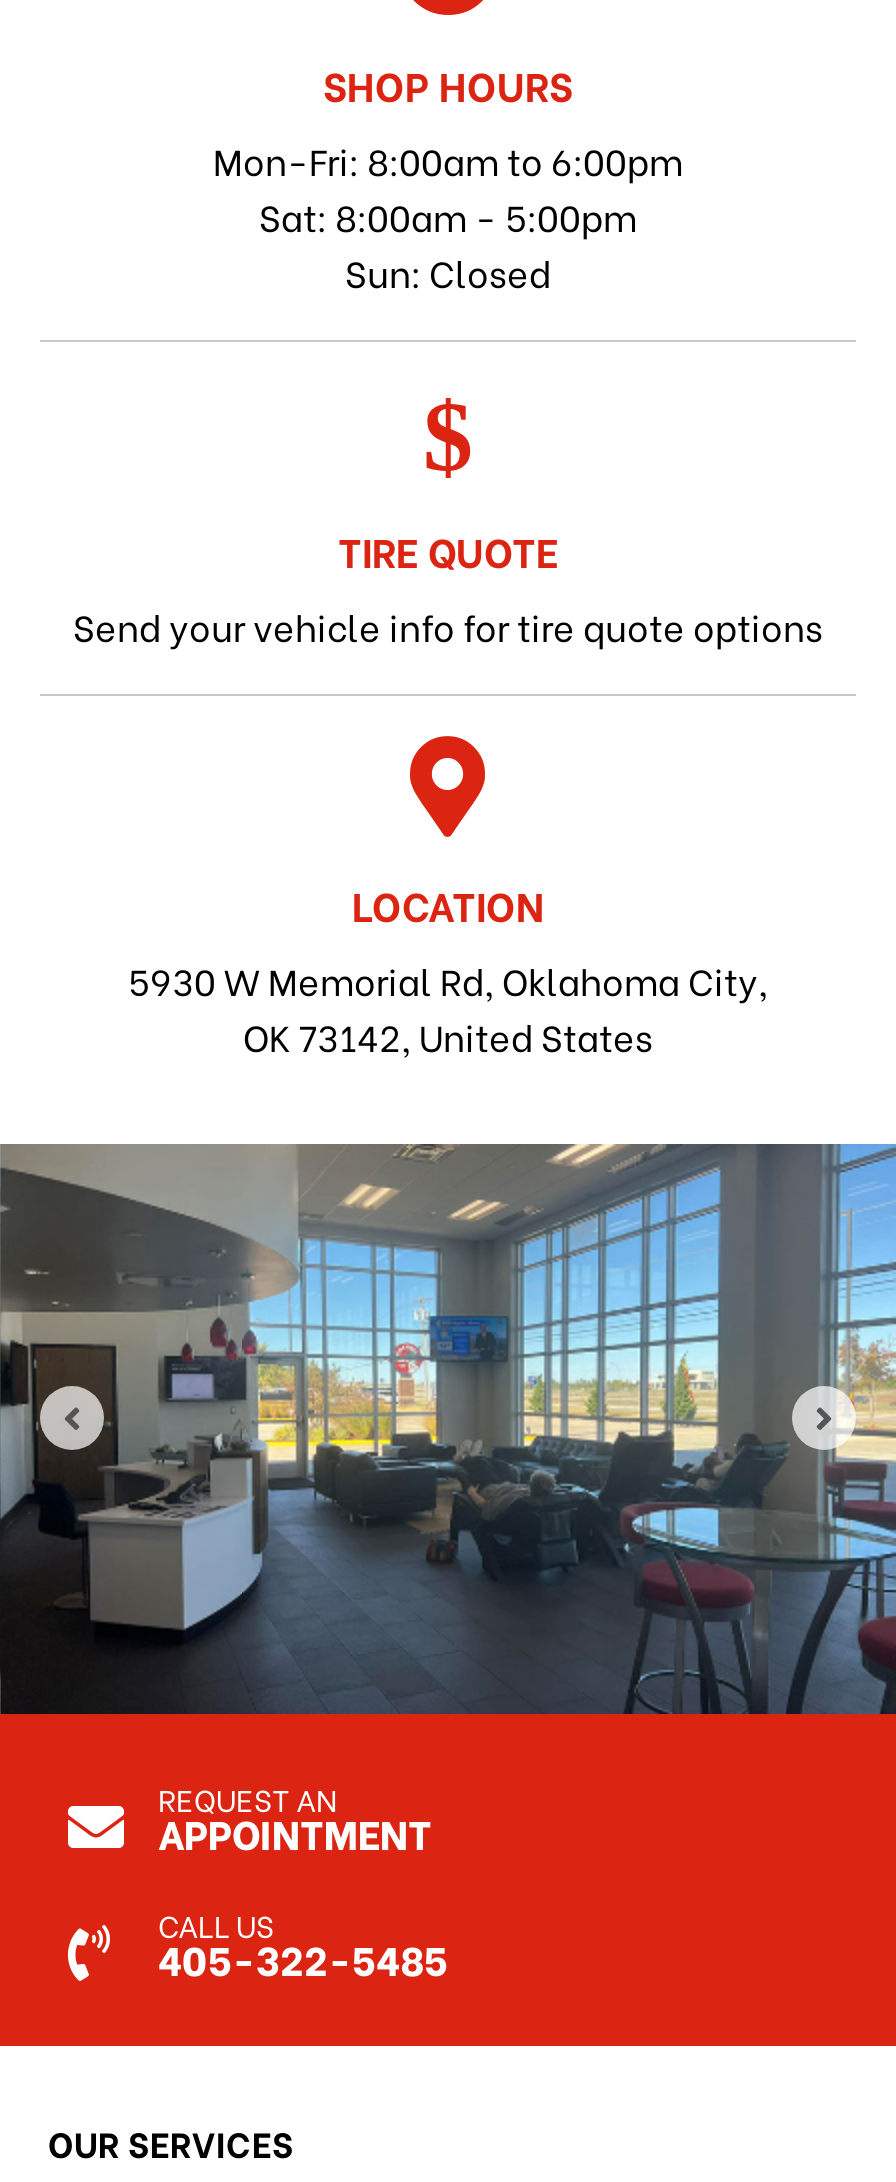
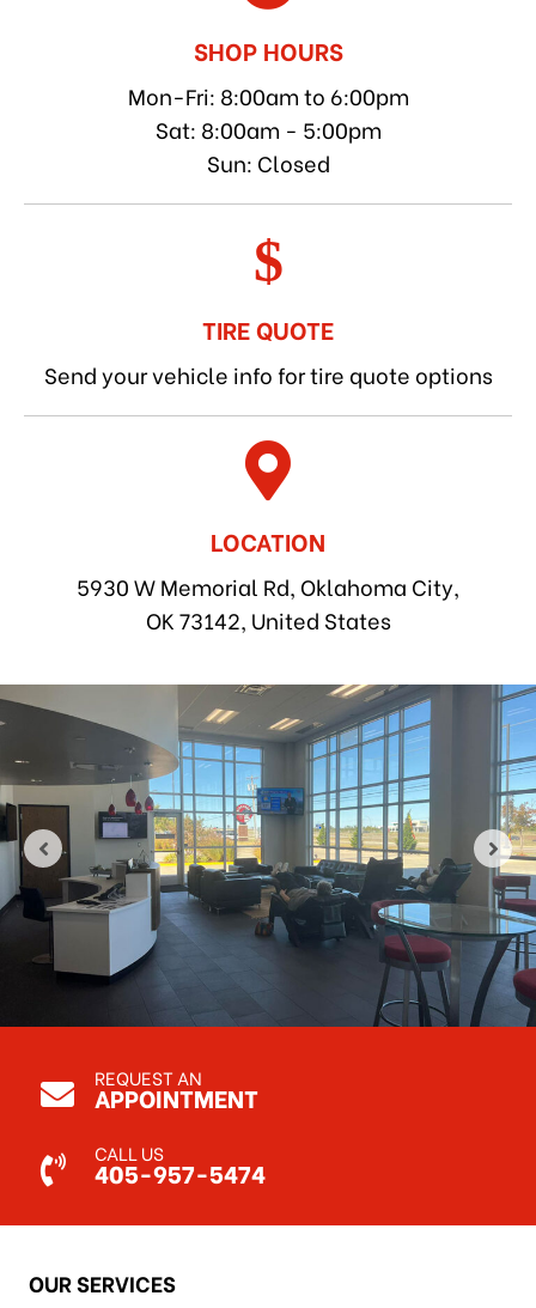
- 405-322-5485
+ 405-957-5474
